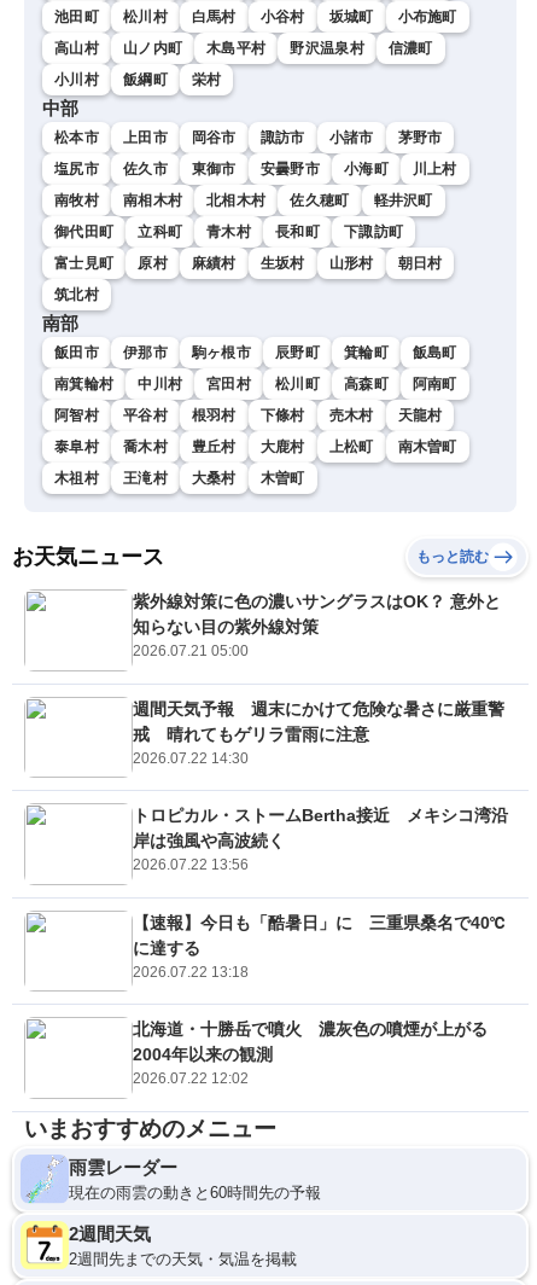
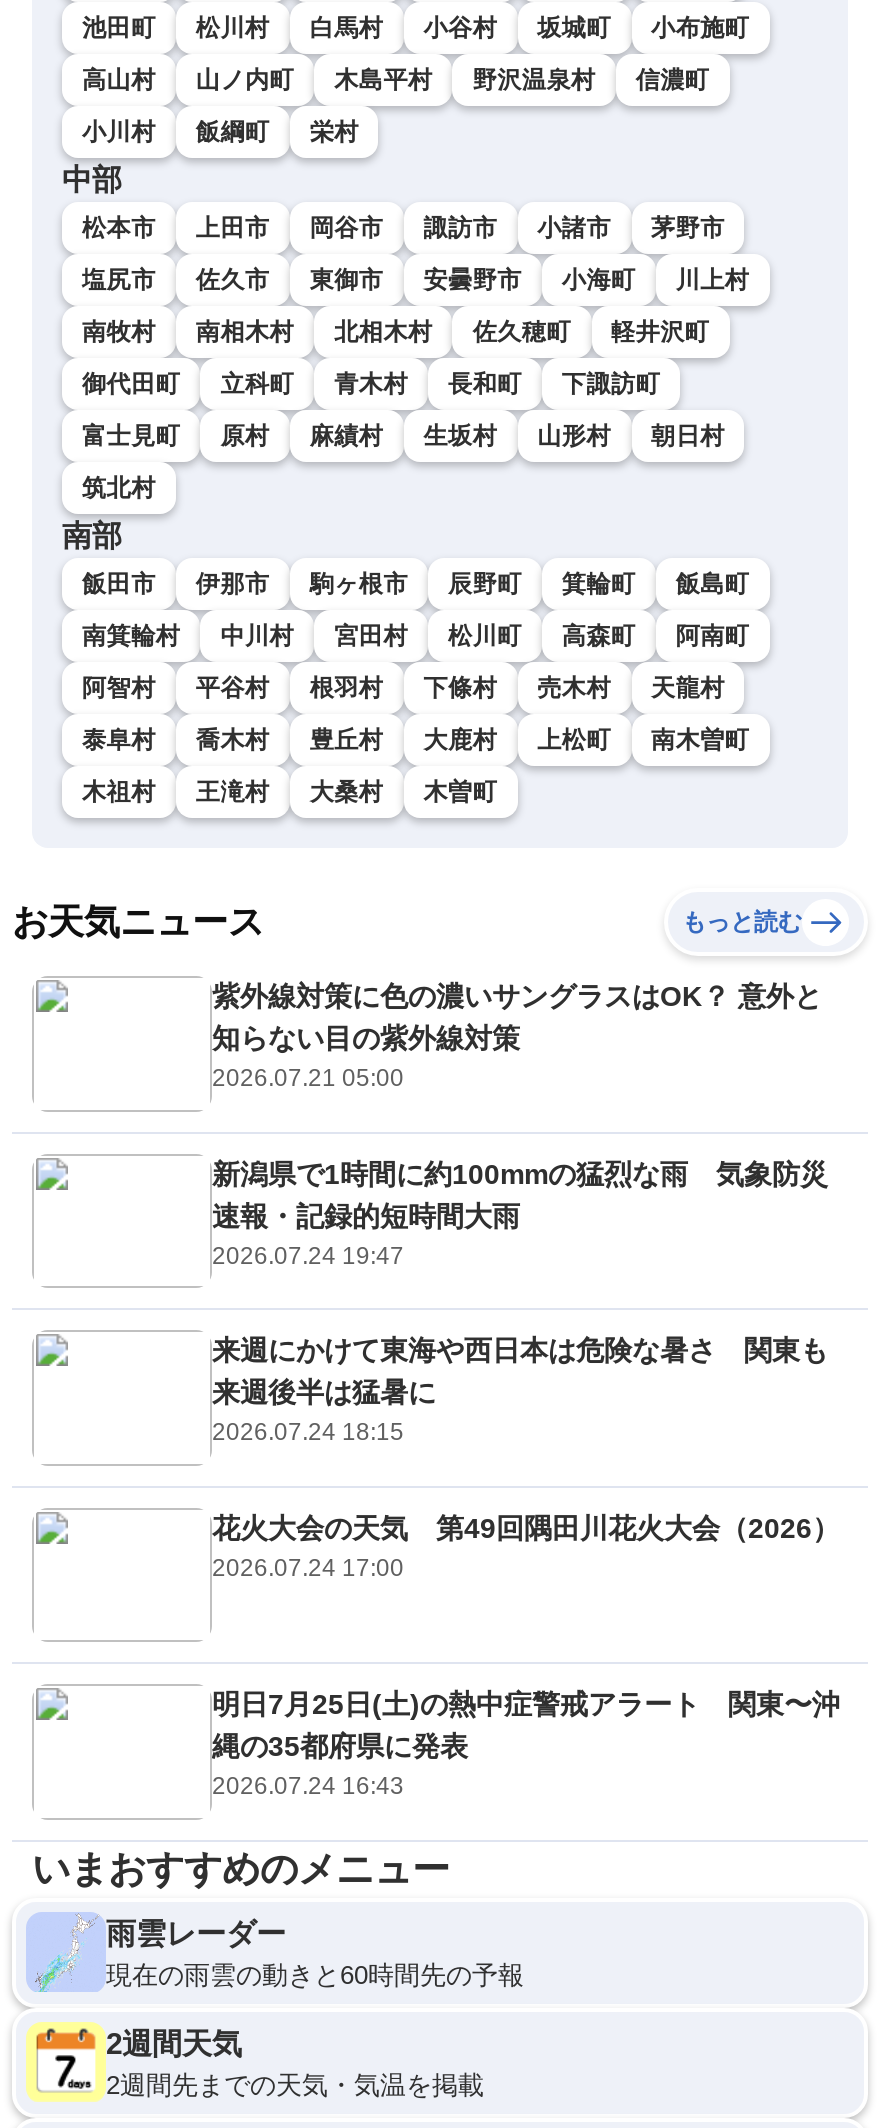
- 週間天気予報 週末にかけて危険な暑さに厳重警
- 戒 晴れてもゲリラ雷雨に注意
- 2026.07.22 14:30
+ 新潟県で1時間に約100mmの猛烈な雨 気象防災
+ 速報・記録的短時間大雨
+ 2026.07.24 19:47

- トロピカル・ストームBertha接近 メキシコ湾沿
- 岸は強風や高波続く
- 2026.07.22 13:56
+ 来週にかけて東海や西日本は危険な暑さ 関東も
+ 来週後半は猛暑に
+ 2026.07.24 18:15

- 【速報】今日も「酷暑日」に 三重県桑名で40℃
- に達する
- 2026.07.22 13:18
+ 花火大会の天気 第49回隅田川花火大会（2026）
+ 2026.07.24 17:00

- 北海道・十勝岳で噴火 濃灰色の噴煙が上がる
- 2004年以来の観測
- 2026.07.22 12:02
+ 明日7月25日(土)の熱中症警戒アラート 関東〜沖
+ 縄の35都府県に発表
+ 2026.07.24 16:43
